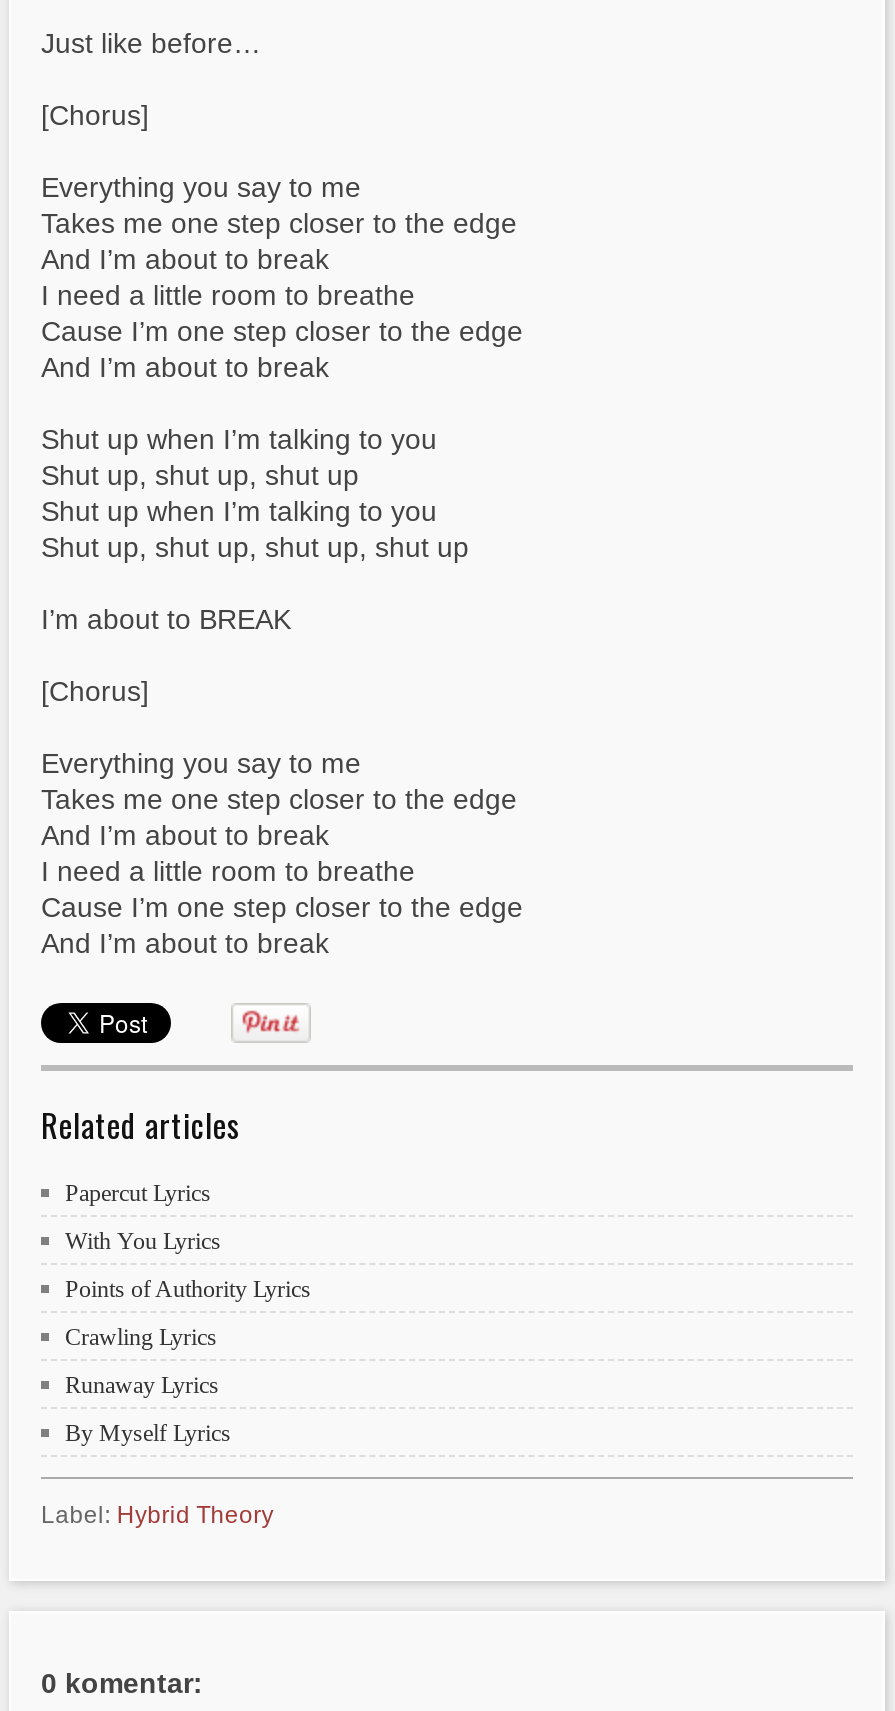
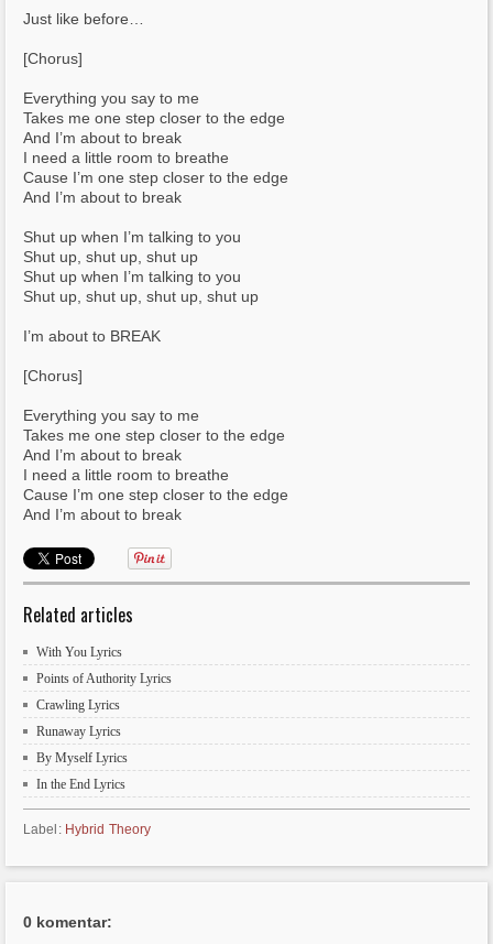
- Papercut Lyrics

moved up: With You Lyrics | Points of Authority Lyrics | Crawling Lyrics | Runaway Lyrics | By Myself Lyrics

+ In the End Lyrics
